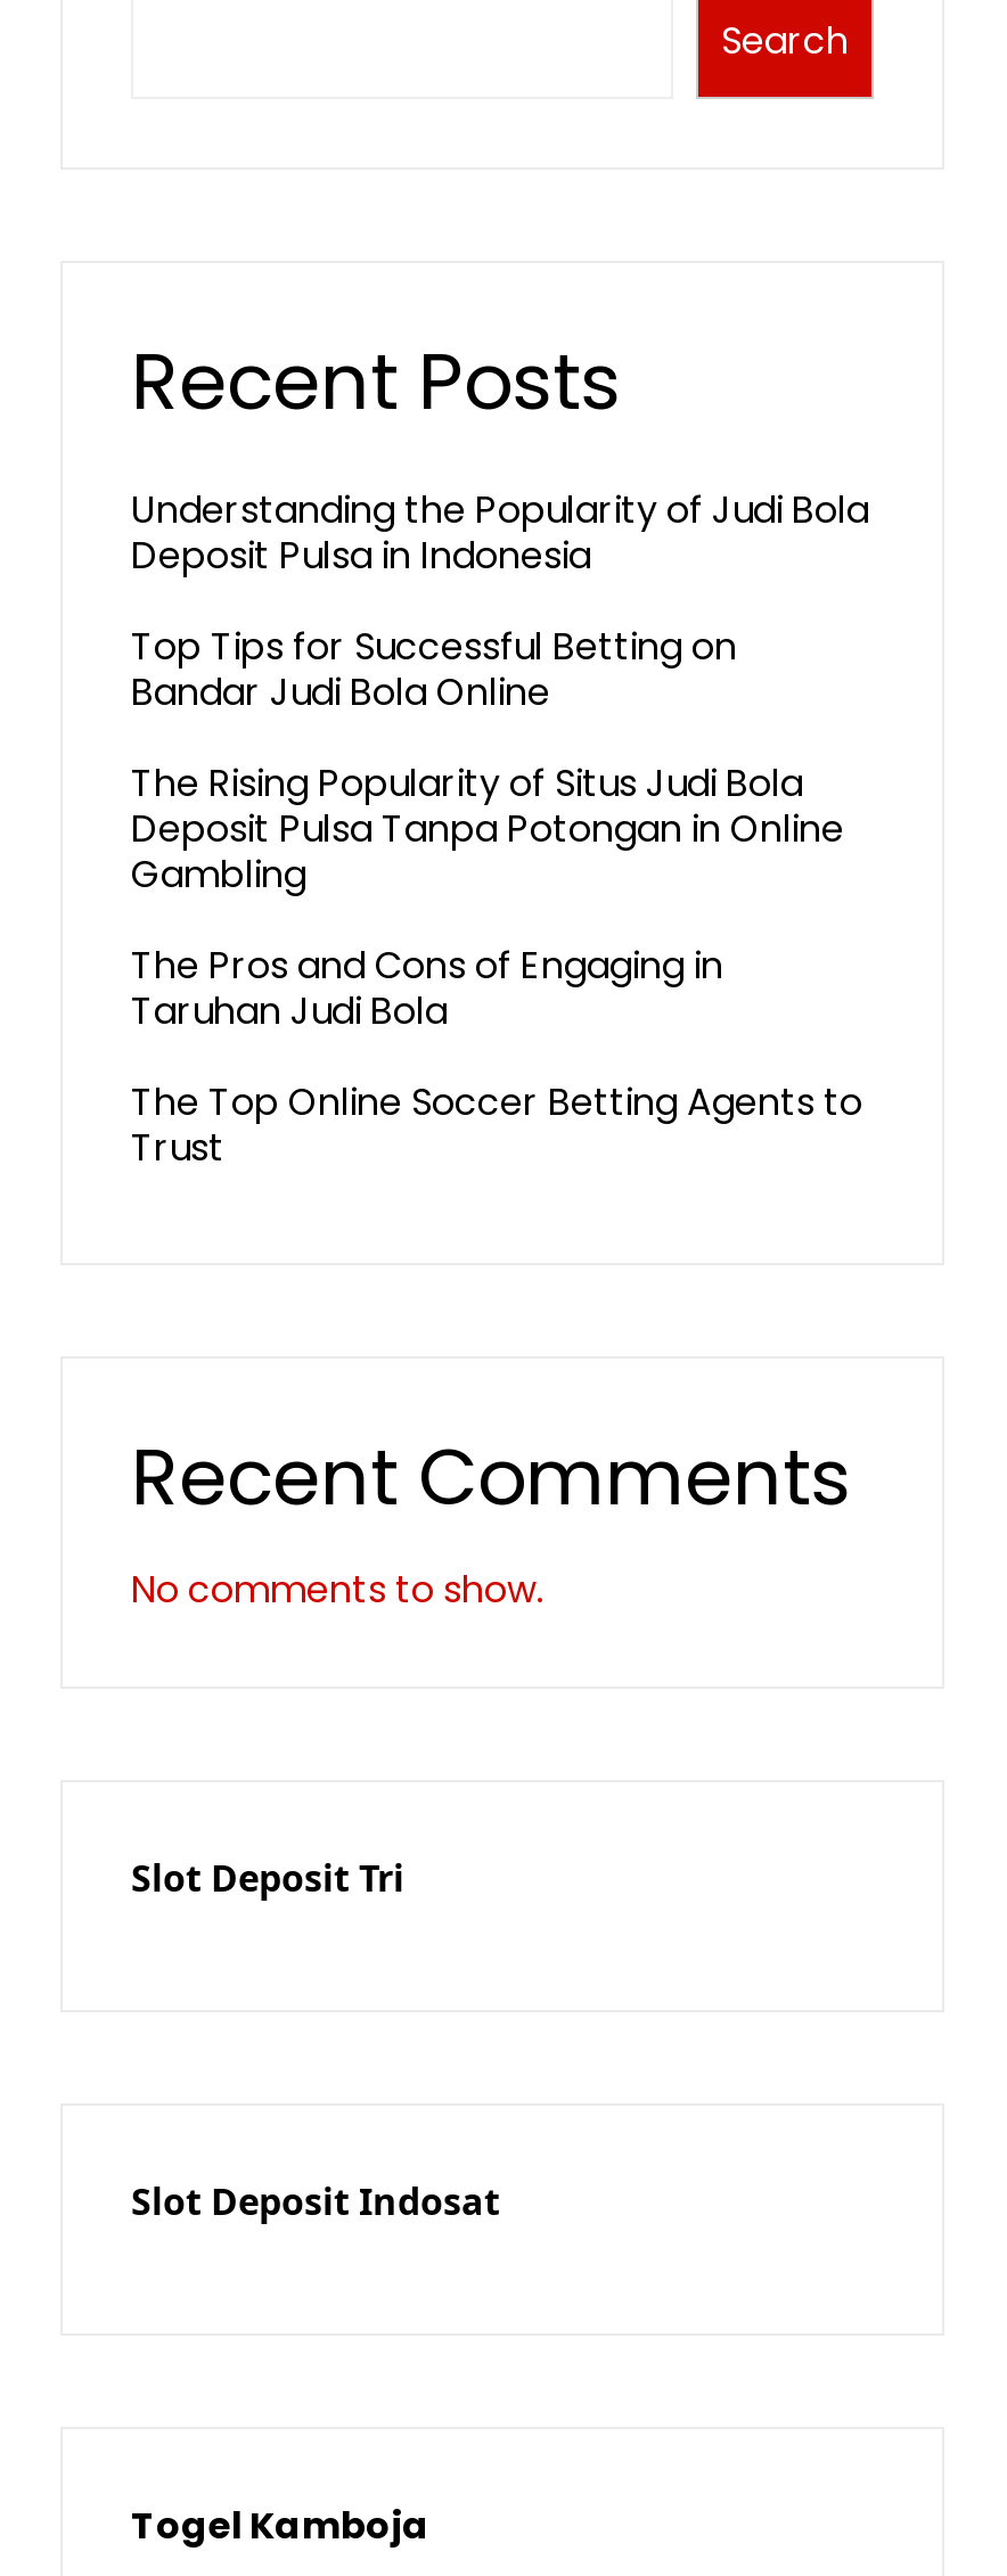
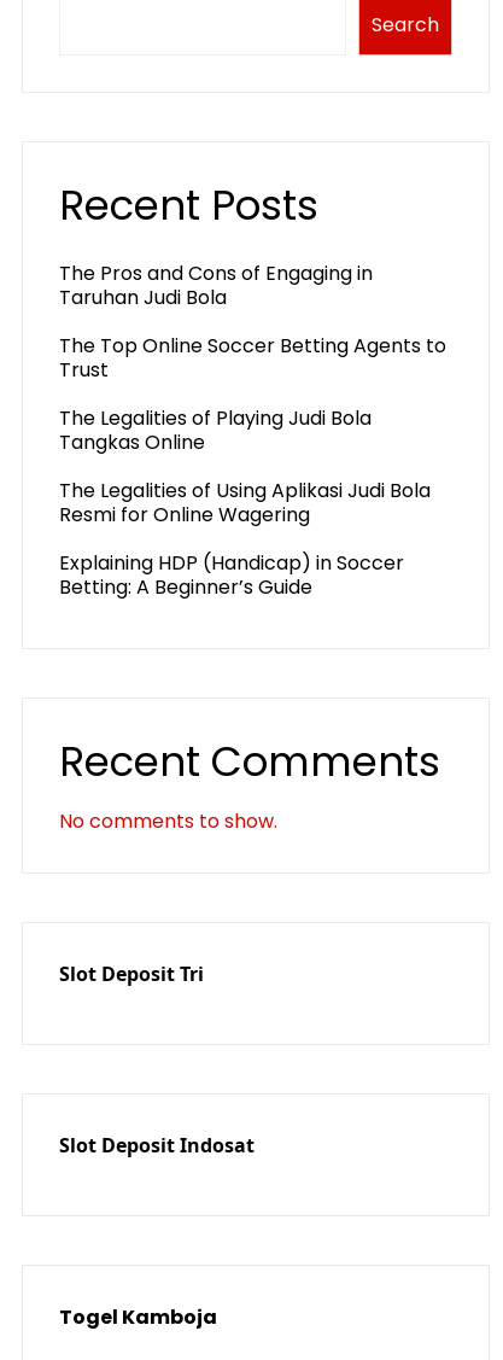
- Understanding the Popularity of Judi Bola
- Deposit Pulsa in Indonesia
- Top Tips for Successful Betting on
- Bandar Judi Bola Online
- The Rising Popularity of Situs Judi Bola
- Deposit Pulsa Tanpa Potongan in Online
- Gambling

moved up: The Pros and Cons of Engaging in | Taruhan Judi Bola | The Top Online Soccer Betting Agents to | Trust

+ The Legalities of Playing Judi Bola
+ Tangkas Online
+ The Legalities of Using Aplikasi Judi Bola
+ Resmi for Online Wagering
+ Explaining HDP (Handicap) in Soccer
+ Betting: A Beginner’s Guide
